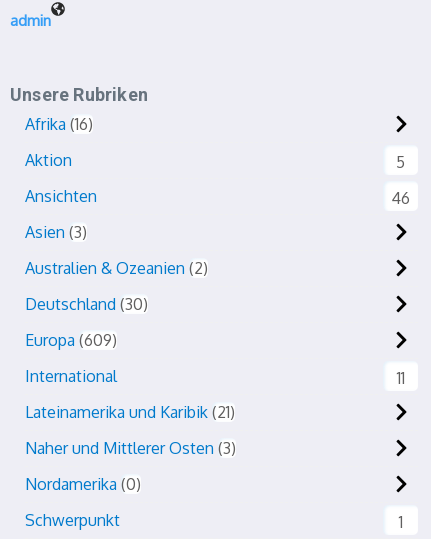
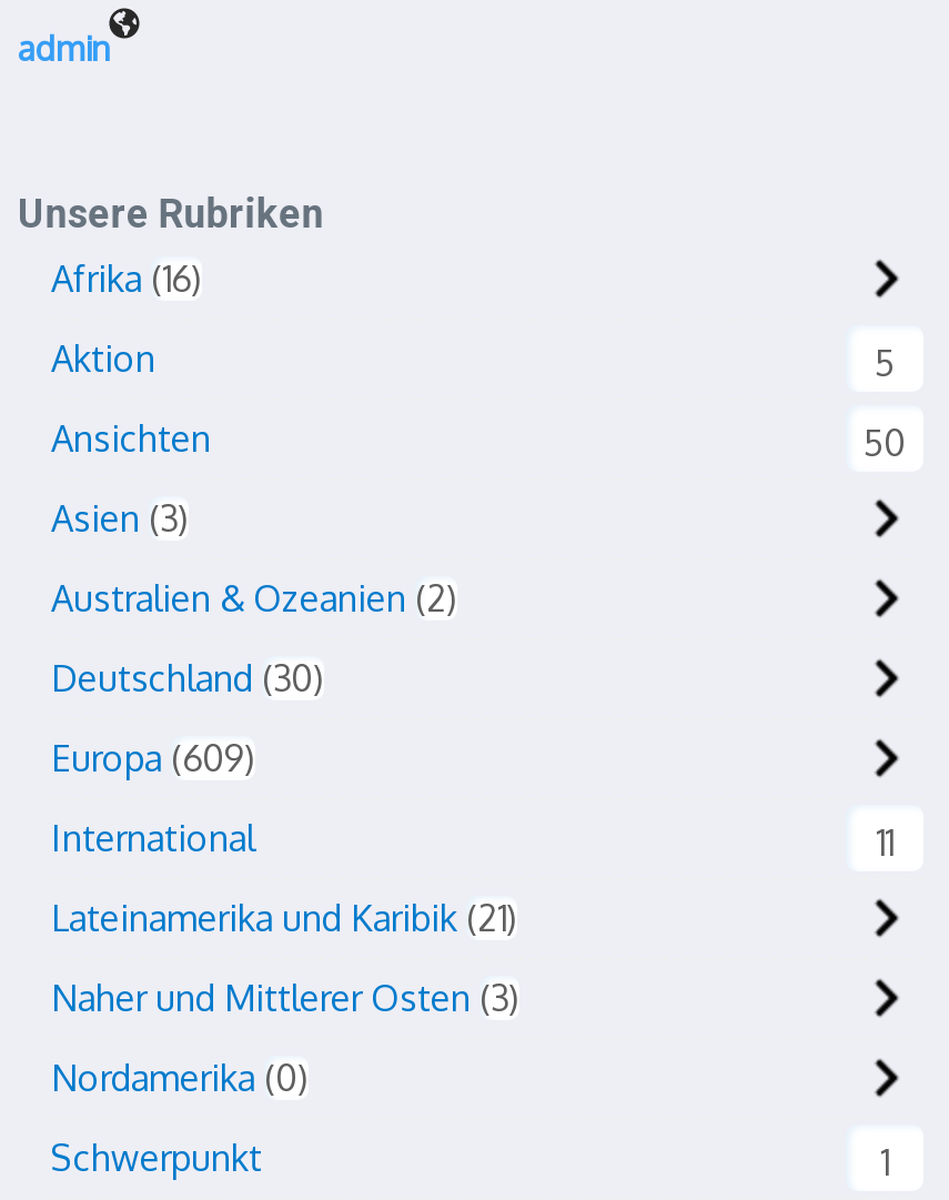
- 46
+ 50
